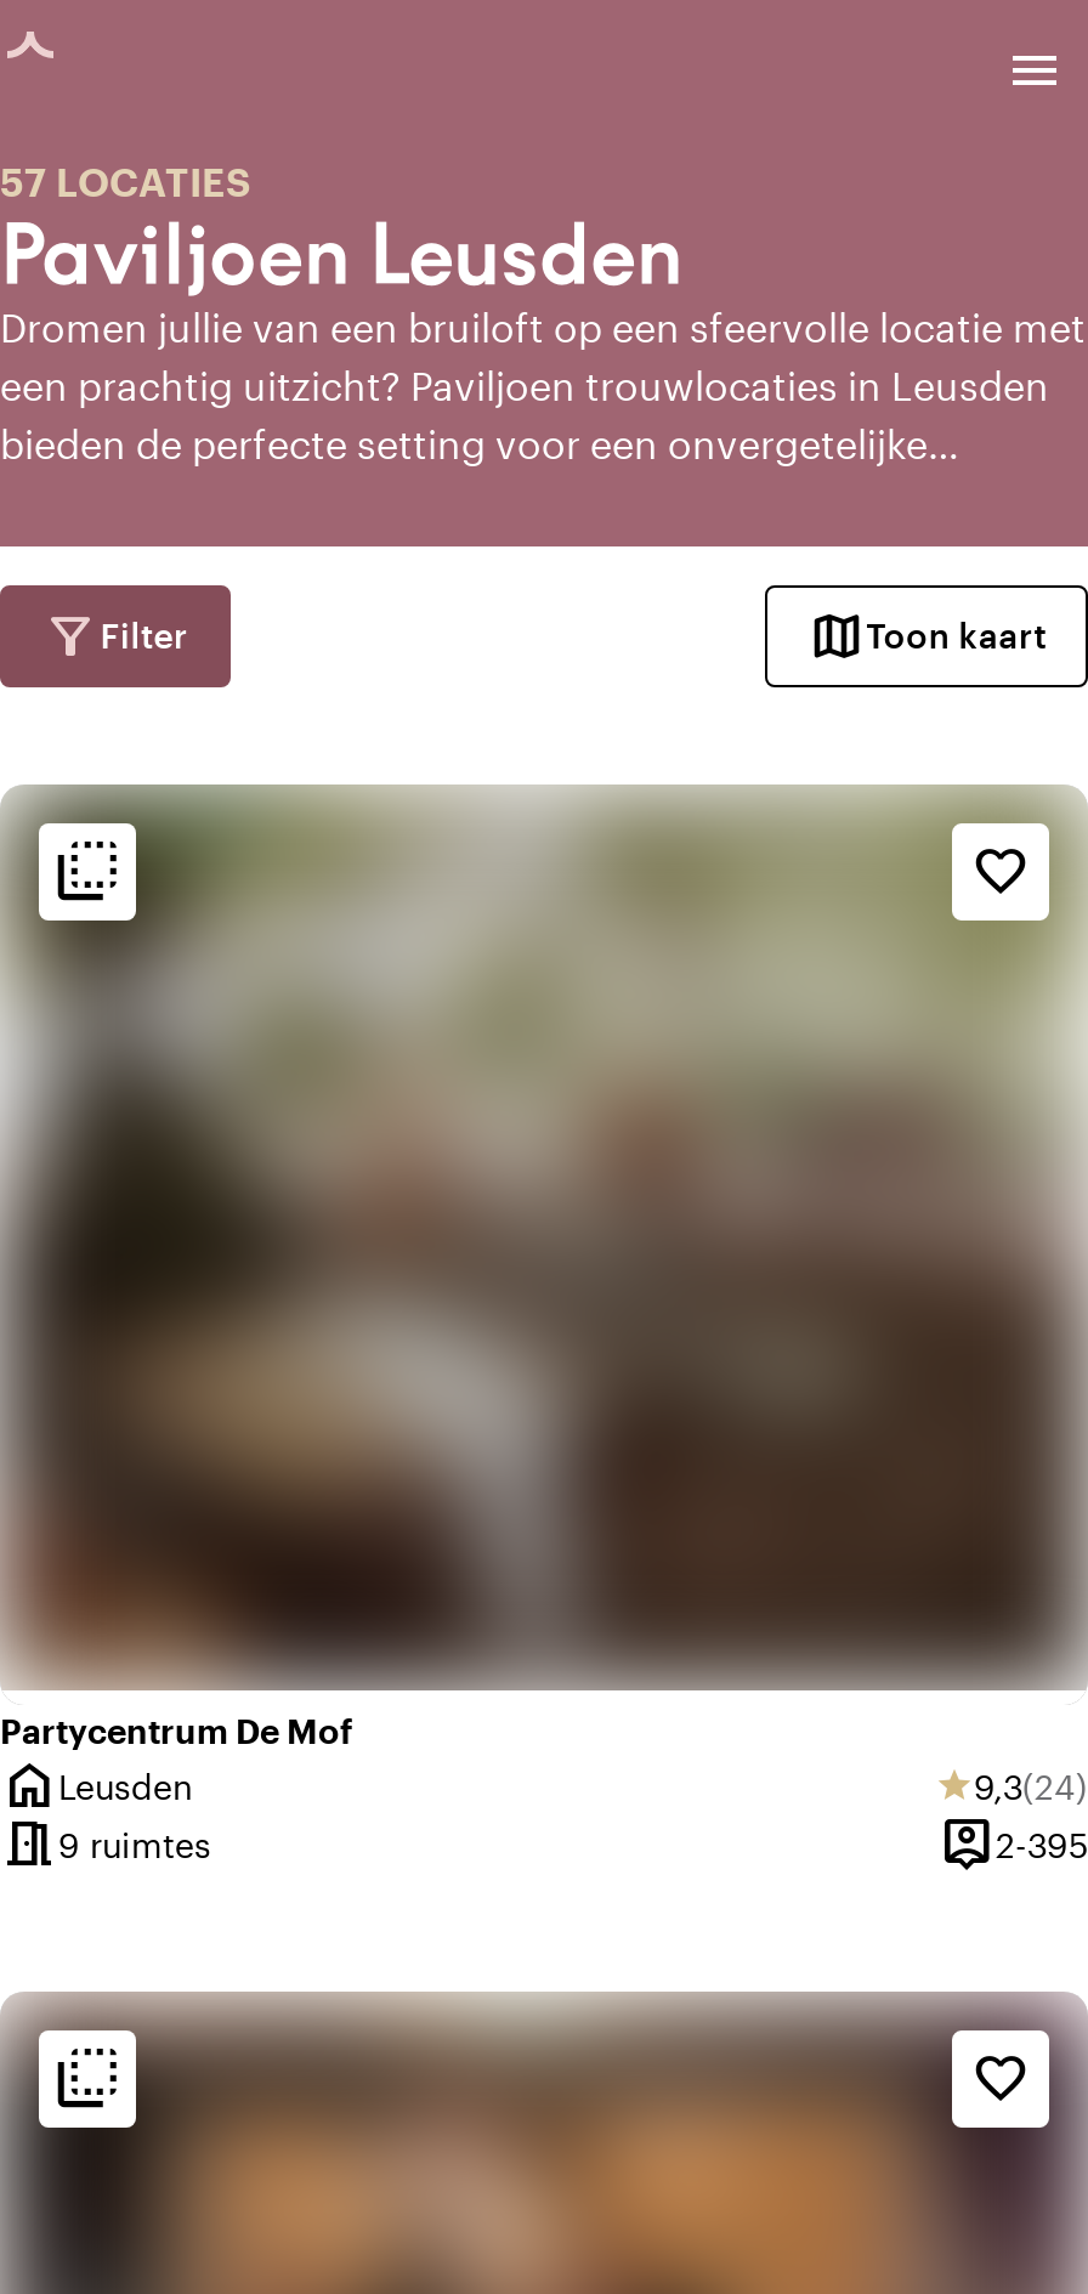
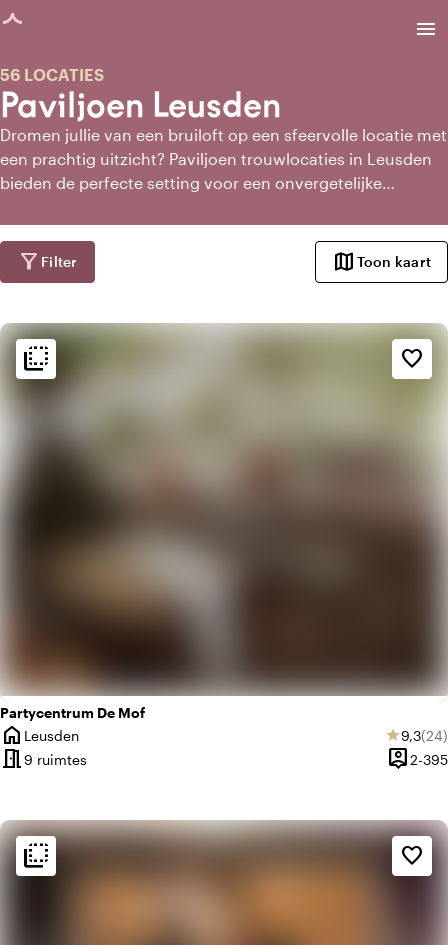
- 57 LOCATIES
+ 56 LOCATIES
